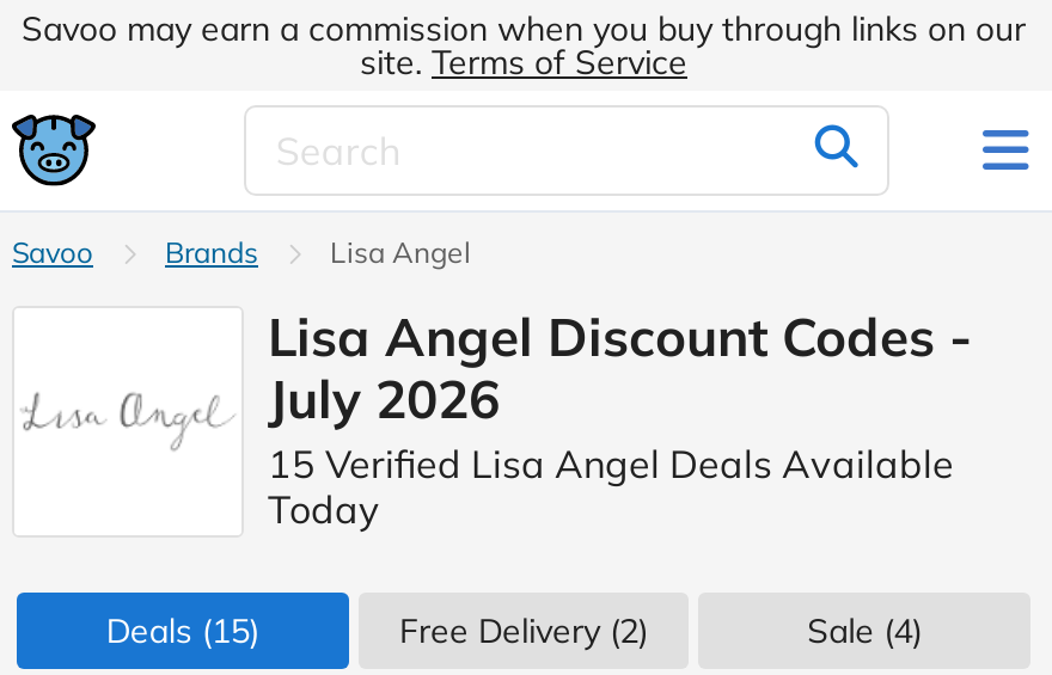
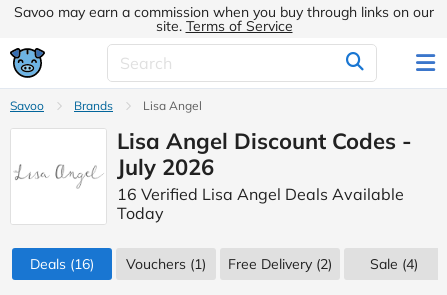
- 15 Verified Lisa Angel Deals Available
+ 16 Verified Lisa Angel Deals Available

- Deals (15)
+ Deals (16)
+ Vouchers (1)
